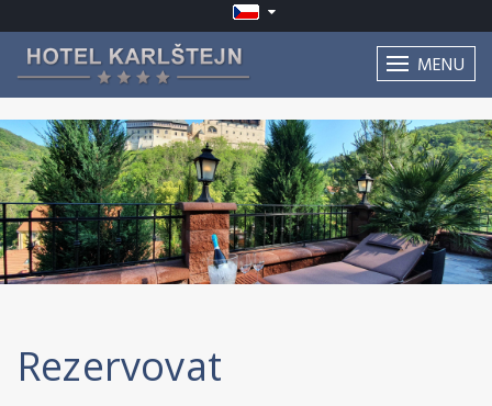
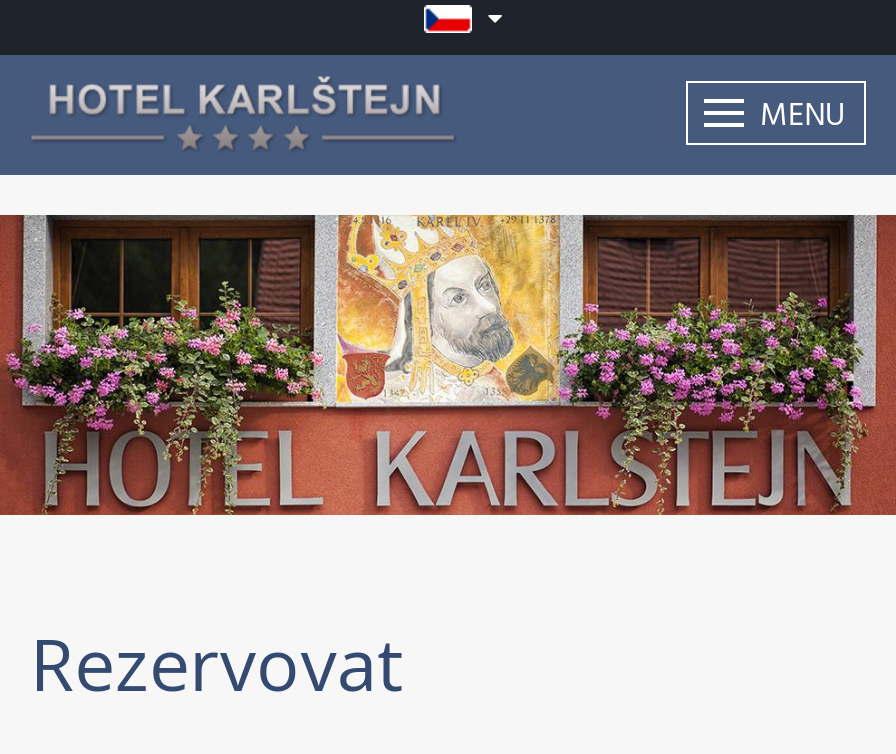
- [image]
+ [image]
